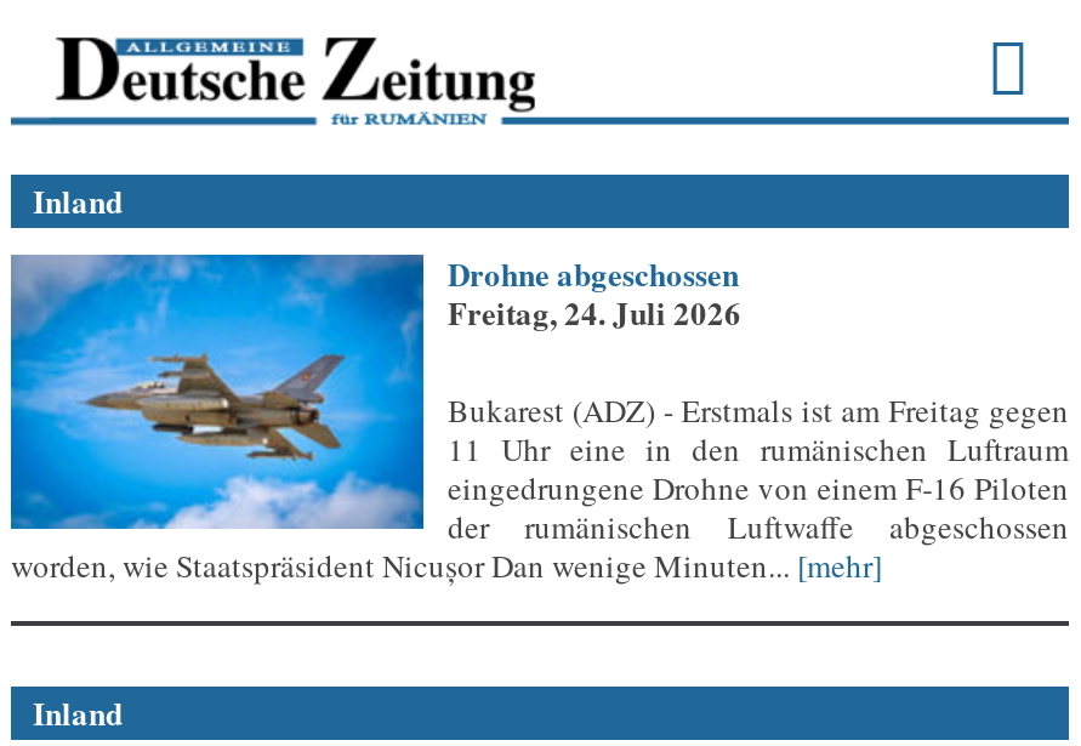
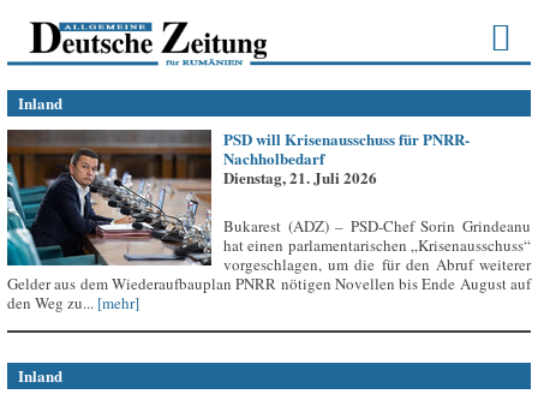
- [image]
- Bukarest (ADZ) - Erstmals ist am Freitag gegen
- 11 Uhr eine in den rumänischen Luftraum
- eingedrungene Drohne von einem F-16 Piloten
- der rumänischen Luftwaffe abgeschossen
- worden, wie Staatspräsident Nicușor Dan wenige Minuten... [mehr]
+ [image]
+ Bukarest (ADZ) – PSD-Chef Sorin Grindeanu
+ hat einen parlamentarischen „Krisenausschuss“
+ vorgeschlagen, um die für den Abruf weiterer
+ Gelder aus dem Wiederaufbauplan PNRR nötigen Novellen bis Ende August auf
+ den Weg zu... [mehr]

- Drohne abgeschossen
- Freitag, 24. Juli 2026
+ PSD will Krisenausschuss für PNRR-
+ Nachholbedarf
+ Dienstag, 21. Juli 2026
